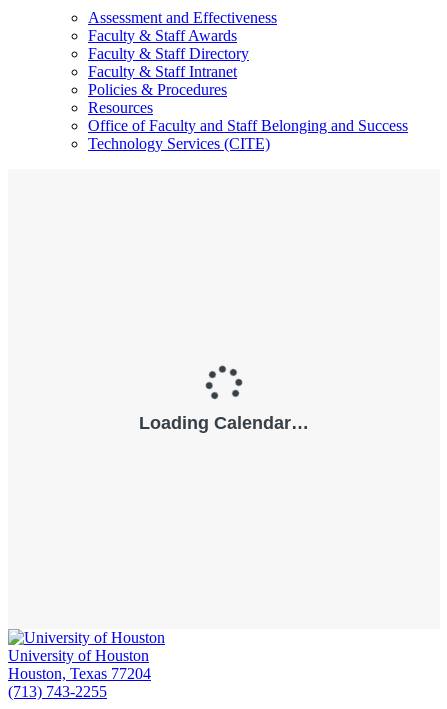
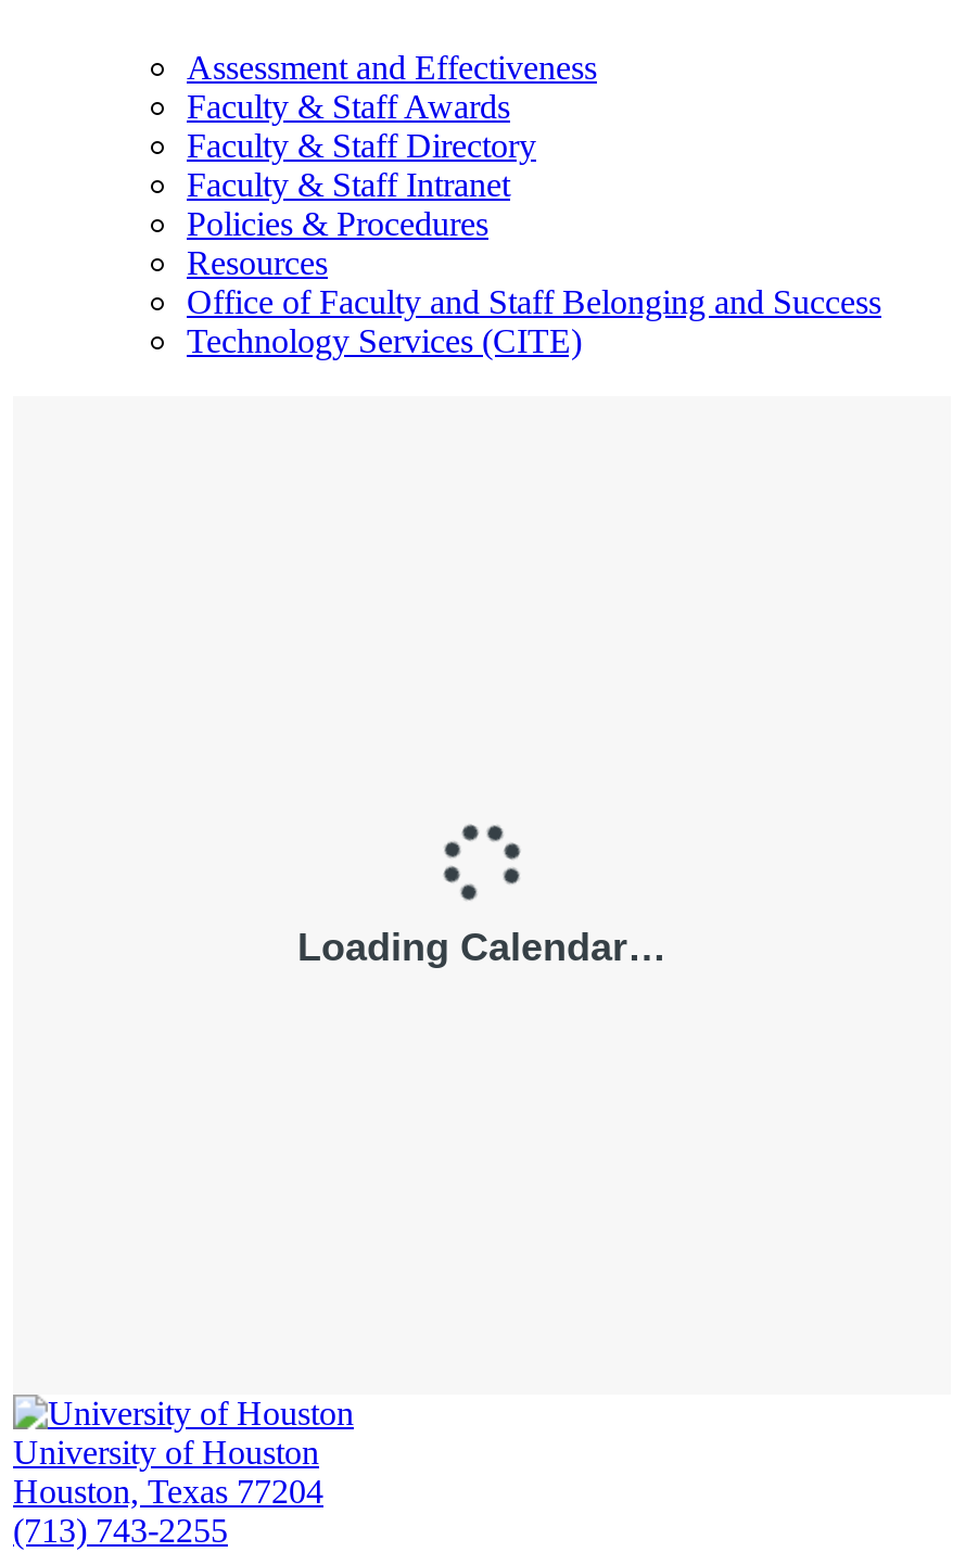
- [image]
+ [image]
